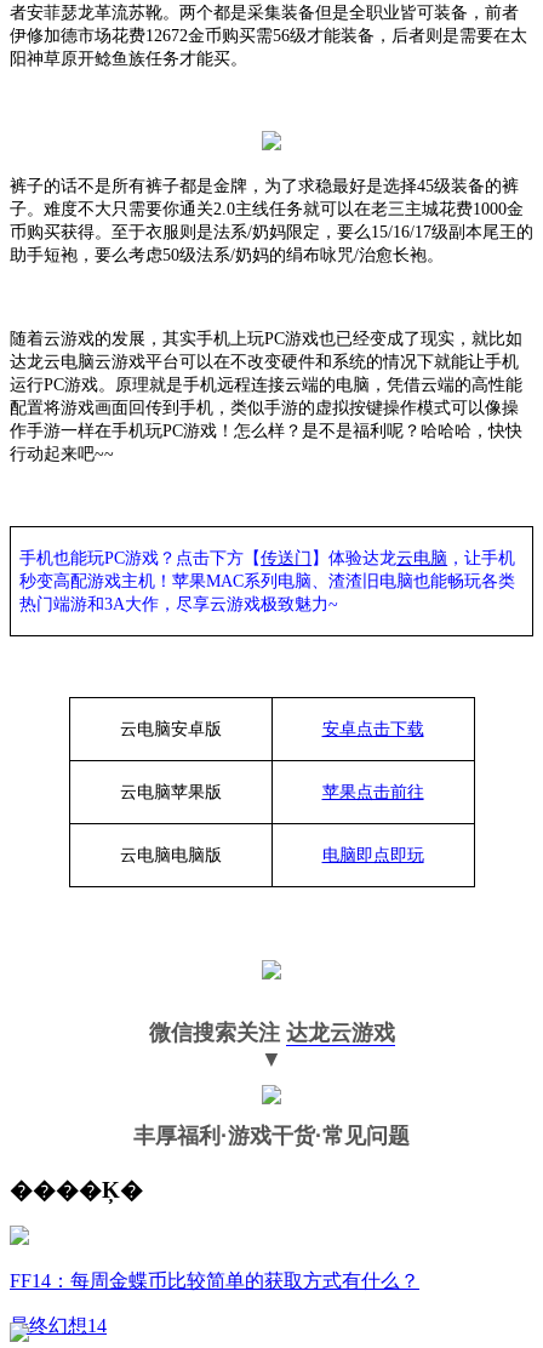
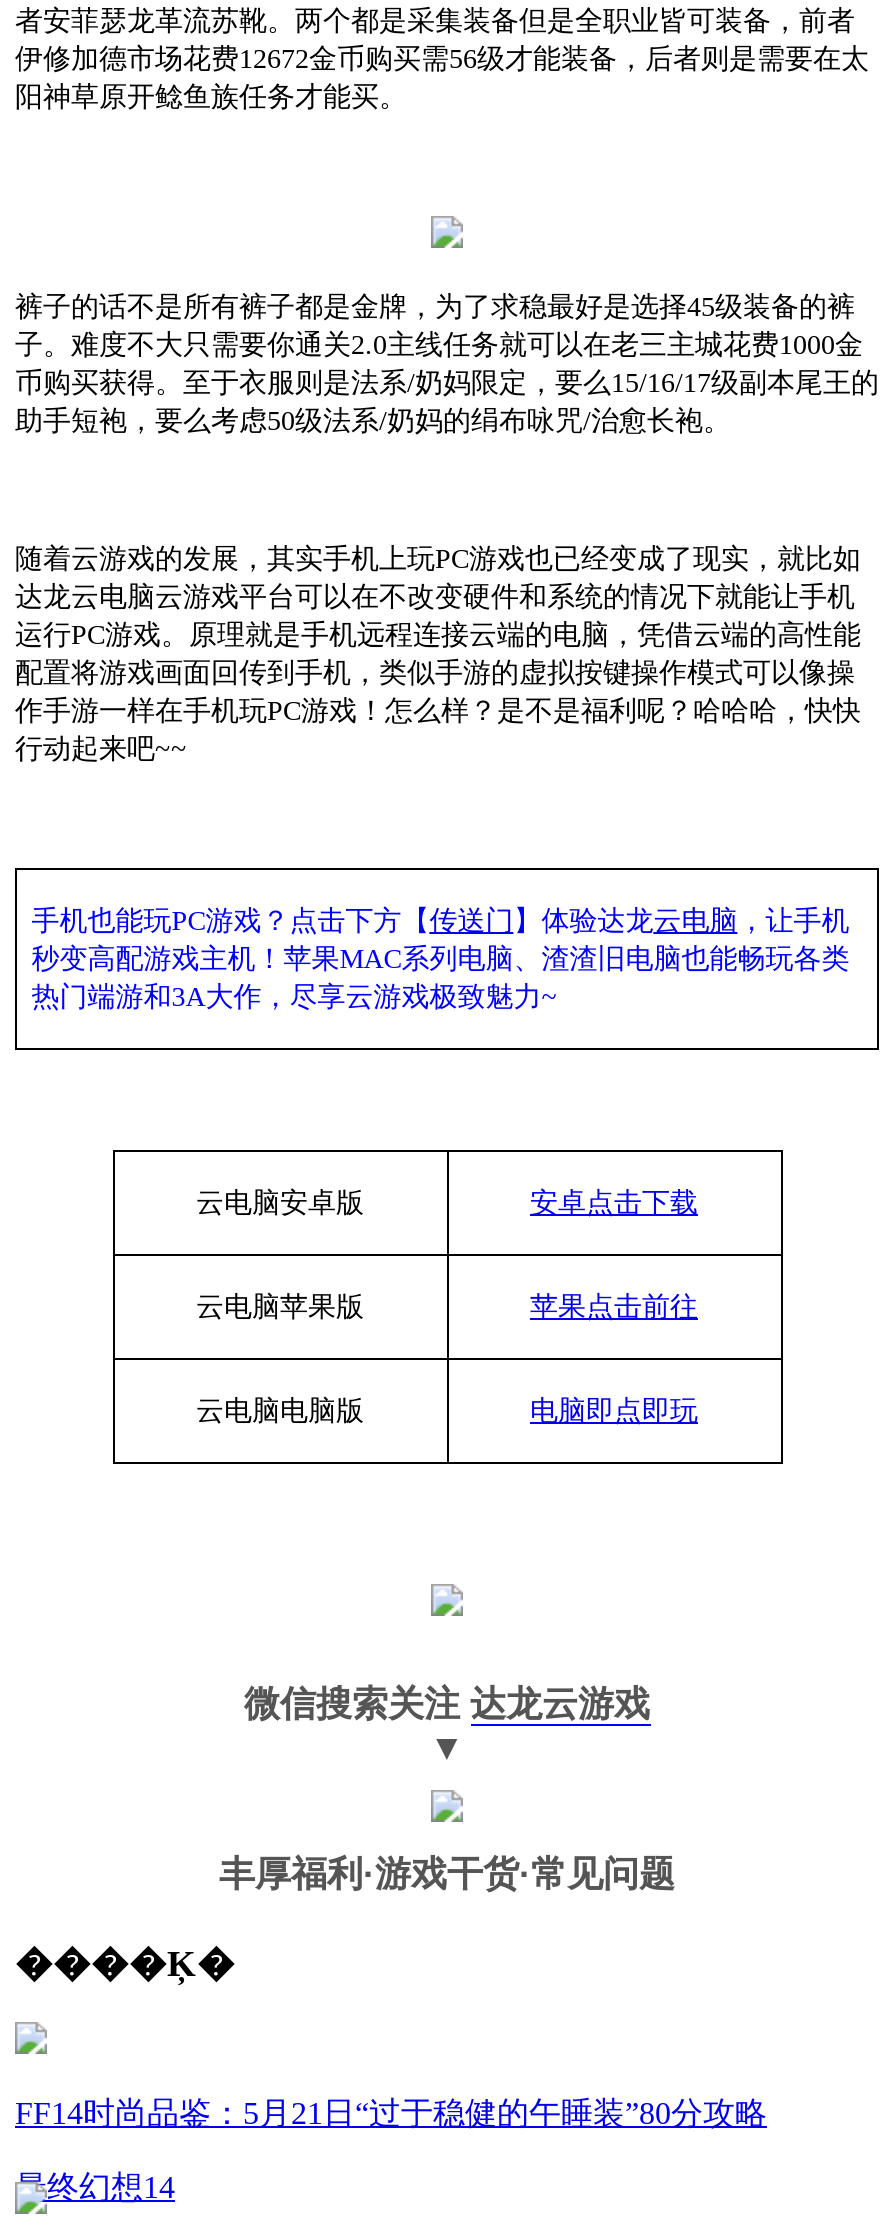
- FF14：每周金蝶币比较简单的获取方式有什么？
+ FF14时尚品鉴：5月21日“过于稳健的午睡装”80分攻略
